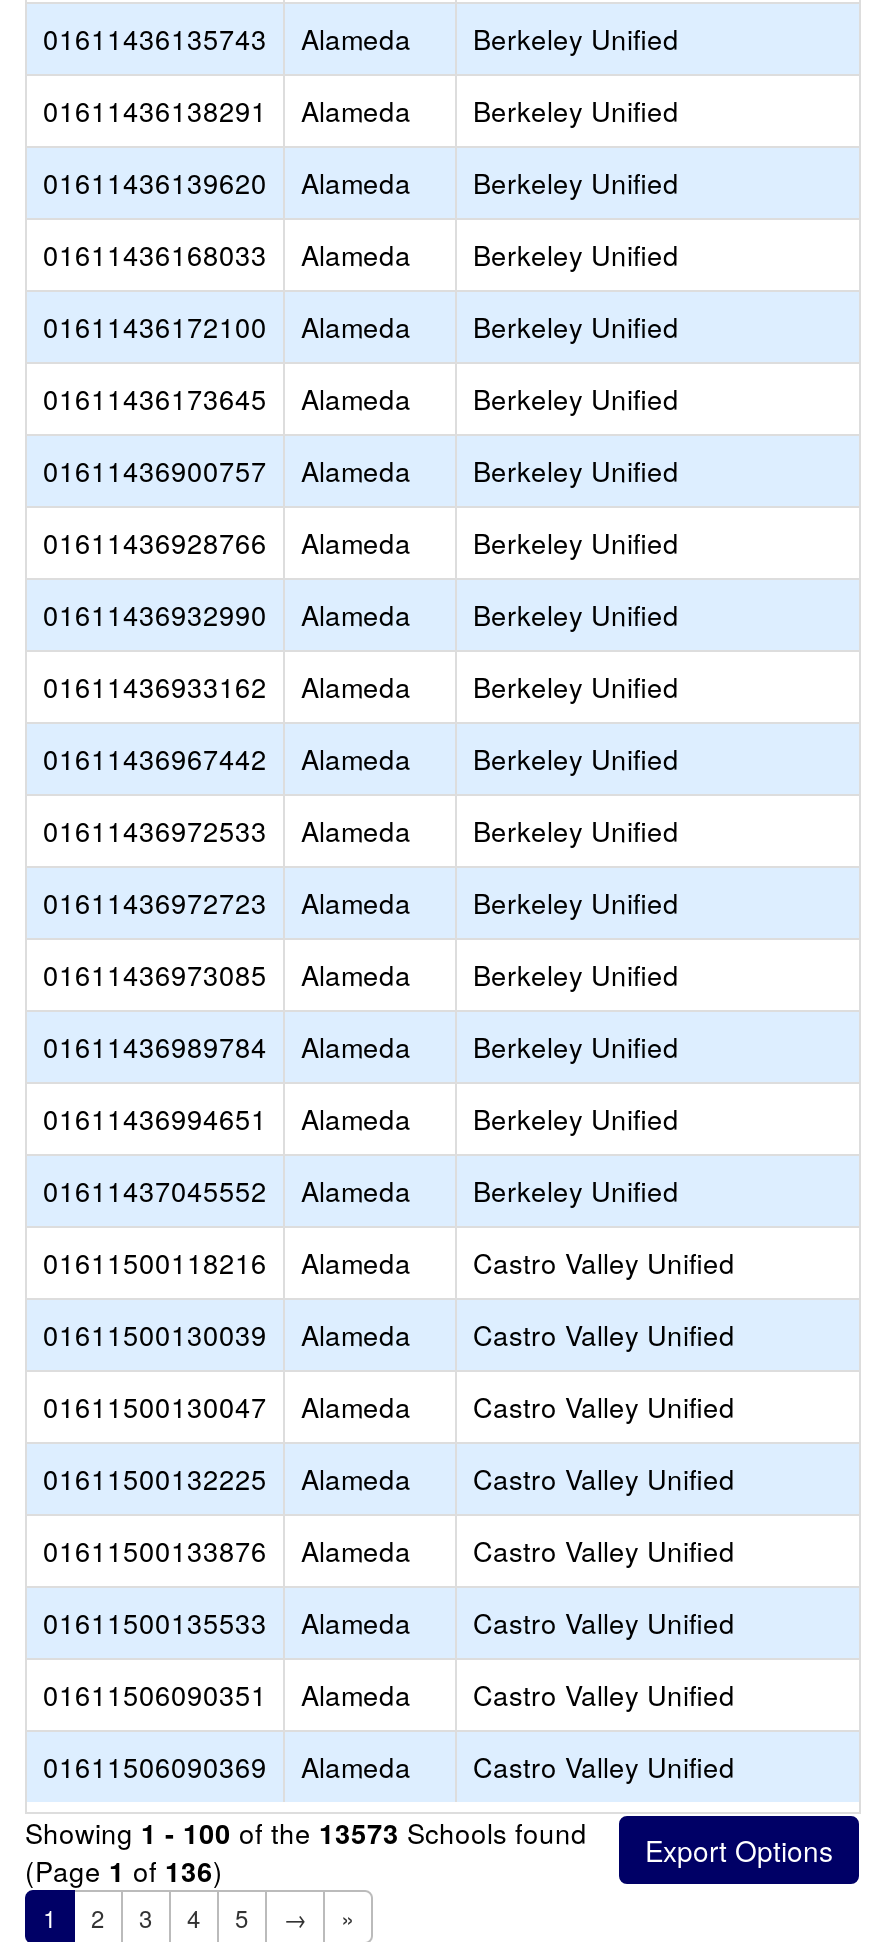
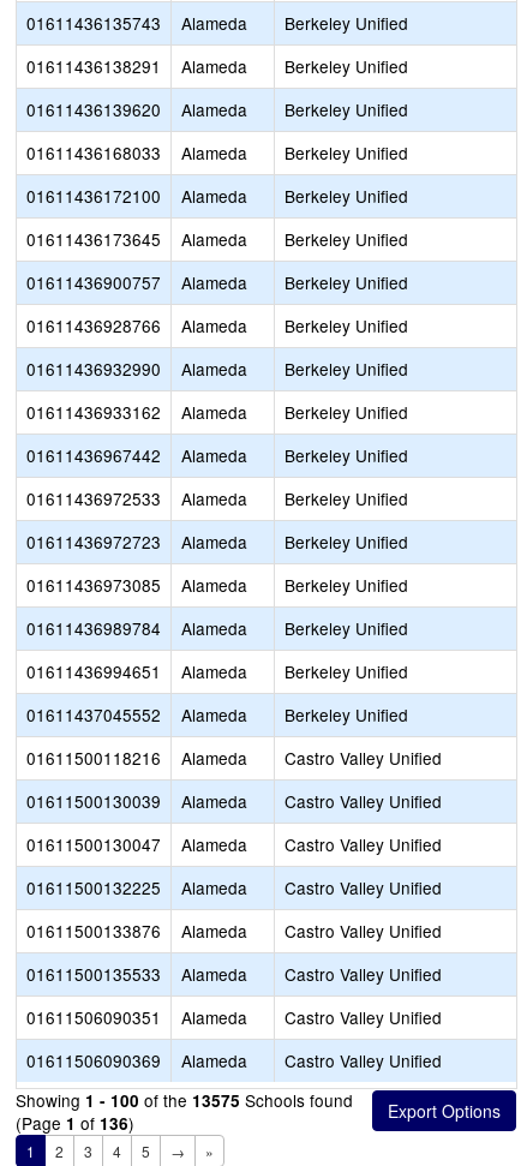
- Showing 1 - 100 of the 13573 Schools found
+ Showing 1 - 100 of the 13575 Schools found
